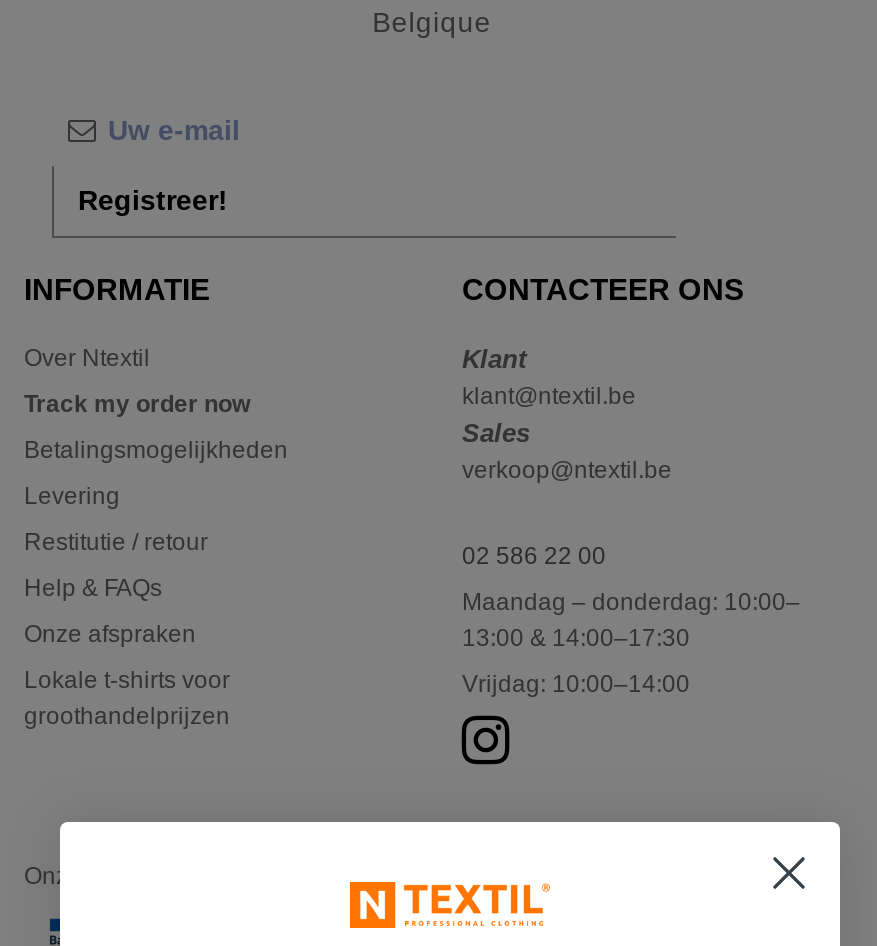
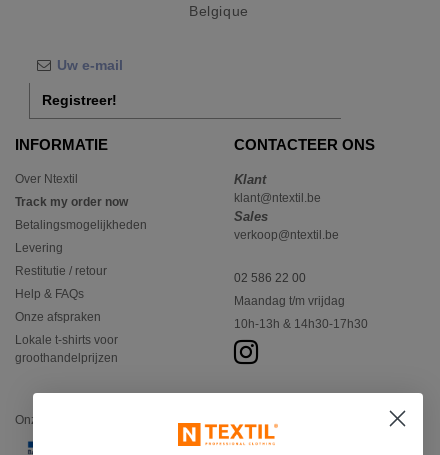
- Maandag – donderdag: 10:00–
- 13:00 & 14:00–17:30
+ Maandag t/m vrijdag

- Vrijdag: 10:00–14:00
+ 10h-13h & 14h30-17h30
